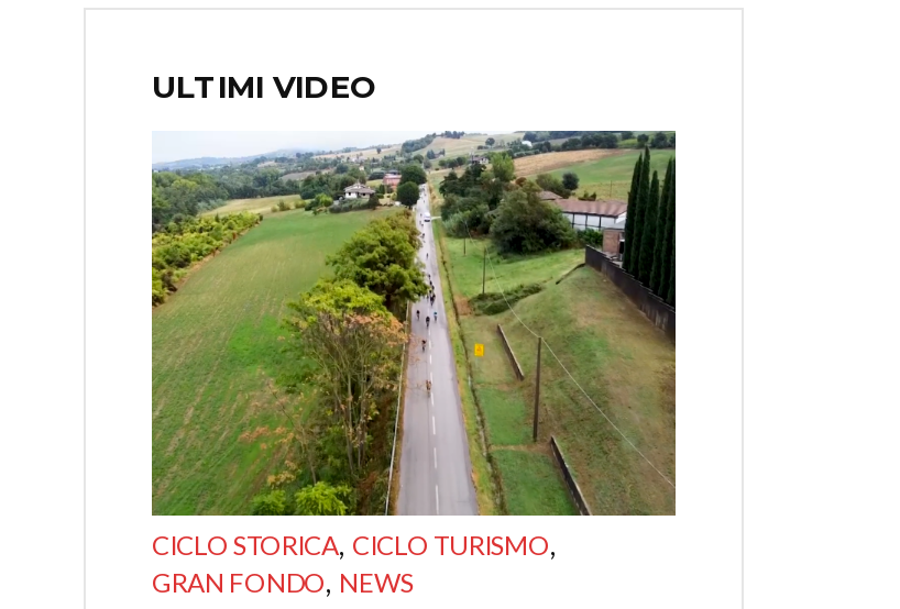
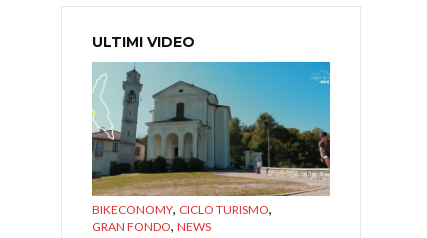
- [image]
- CICLO STORICA, CICLO TURISMO,
+ [image]
+ BIKECONOMY, CICLO TURISMO,
